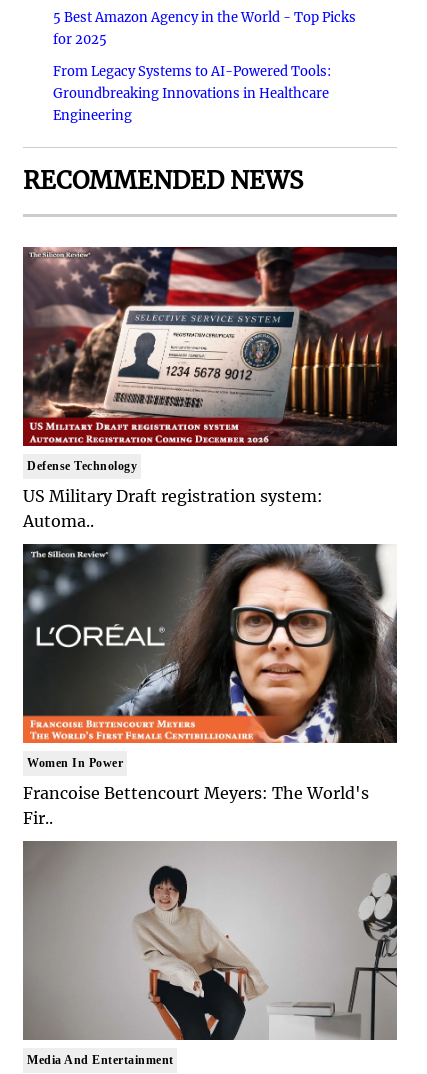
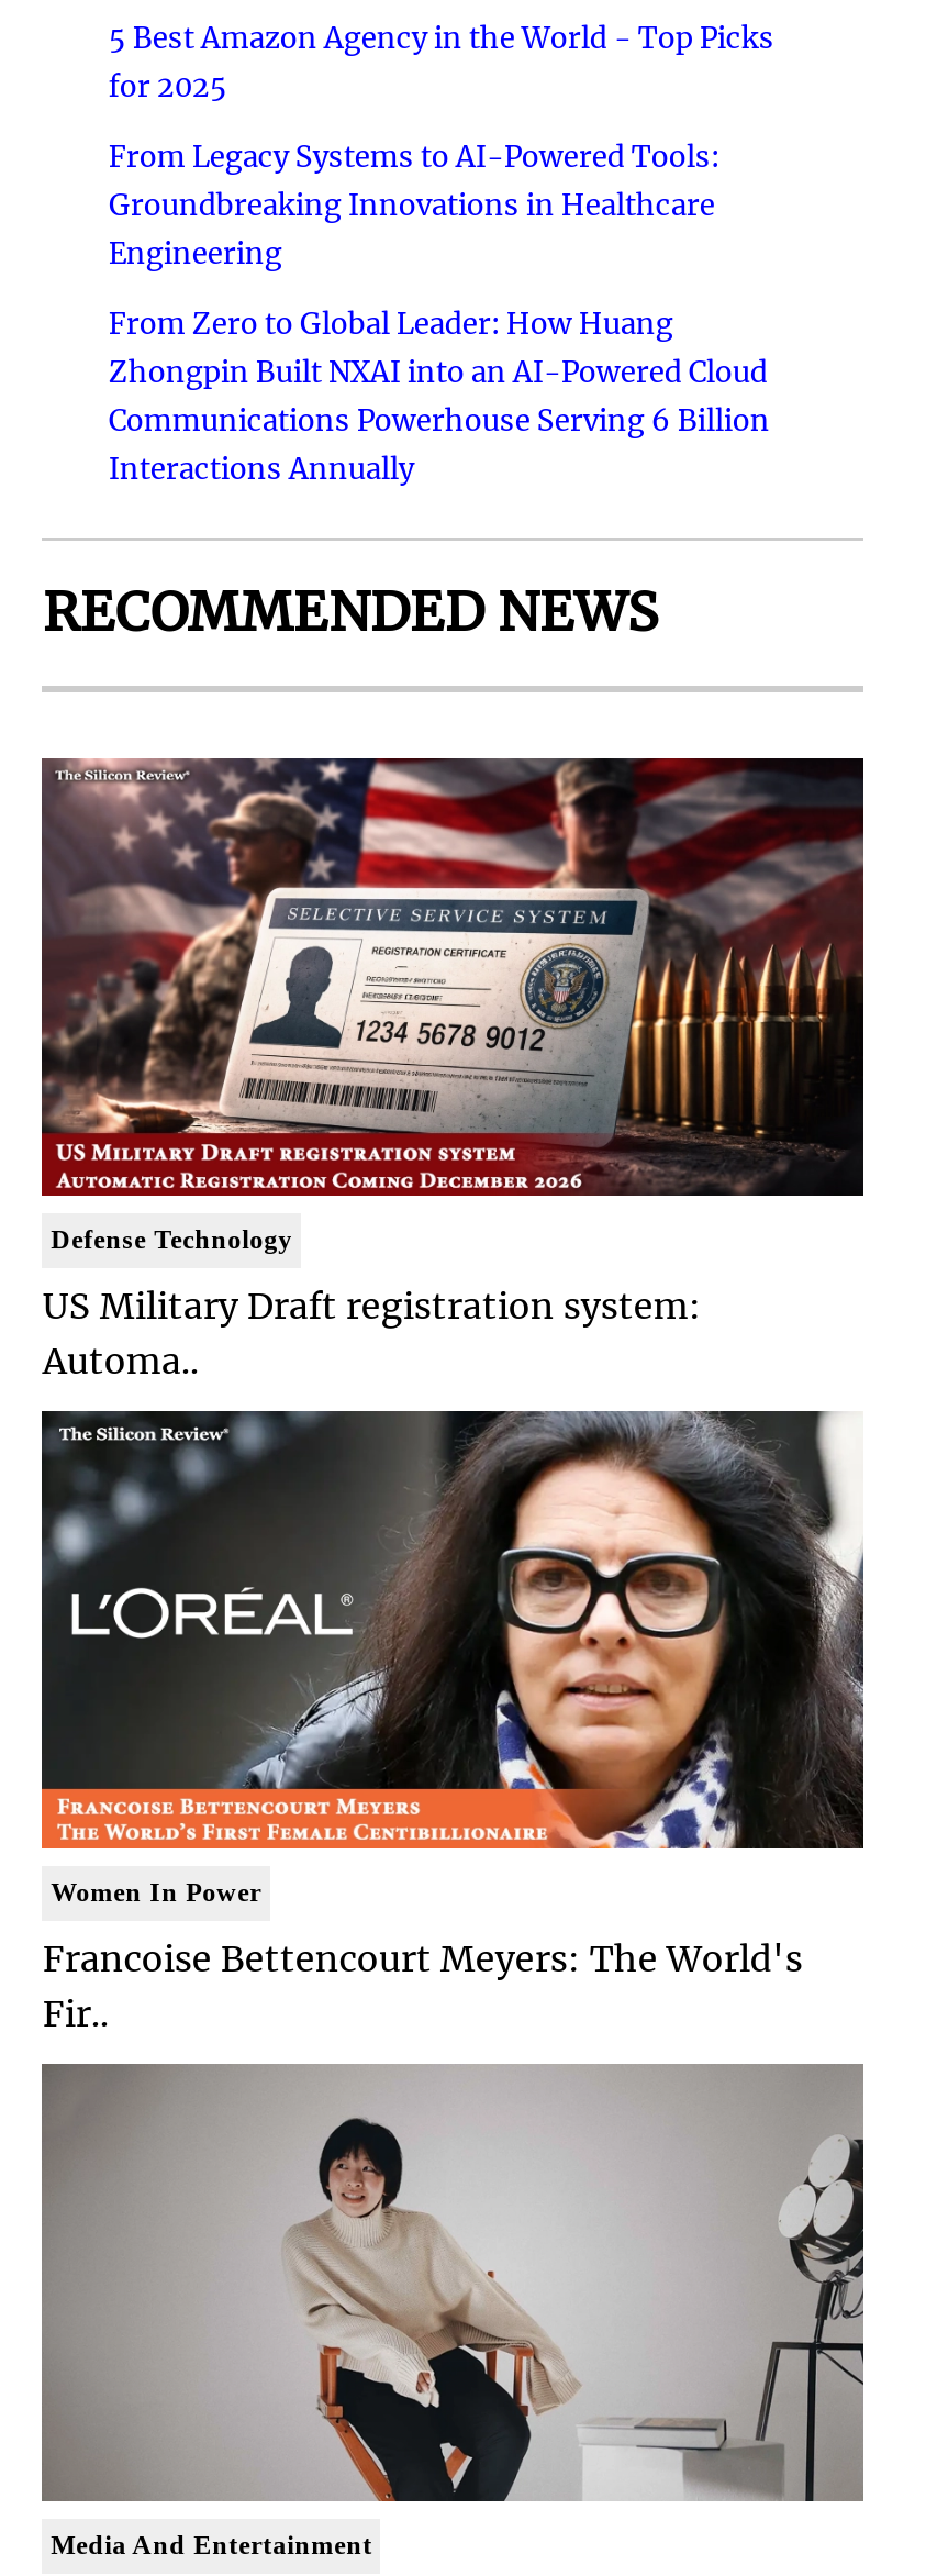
+ From Zero to Global Leader: How Huang
+ Zhongpin Built NXAI into an AI-Powered Cloud
+ Communications Powerhouse Serving 6 Billion
+ Interactions Annually
